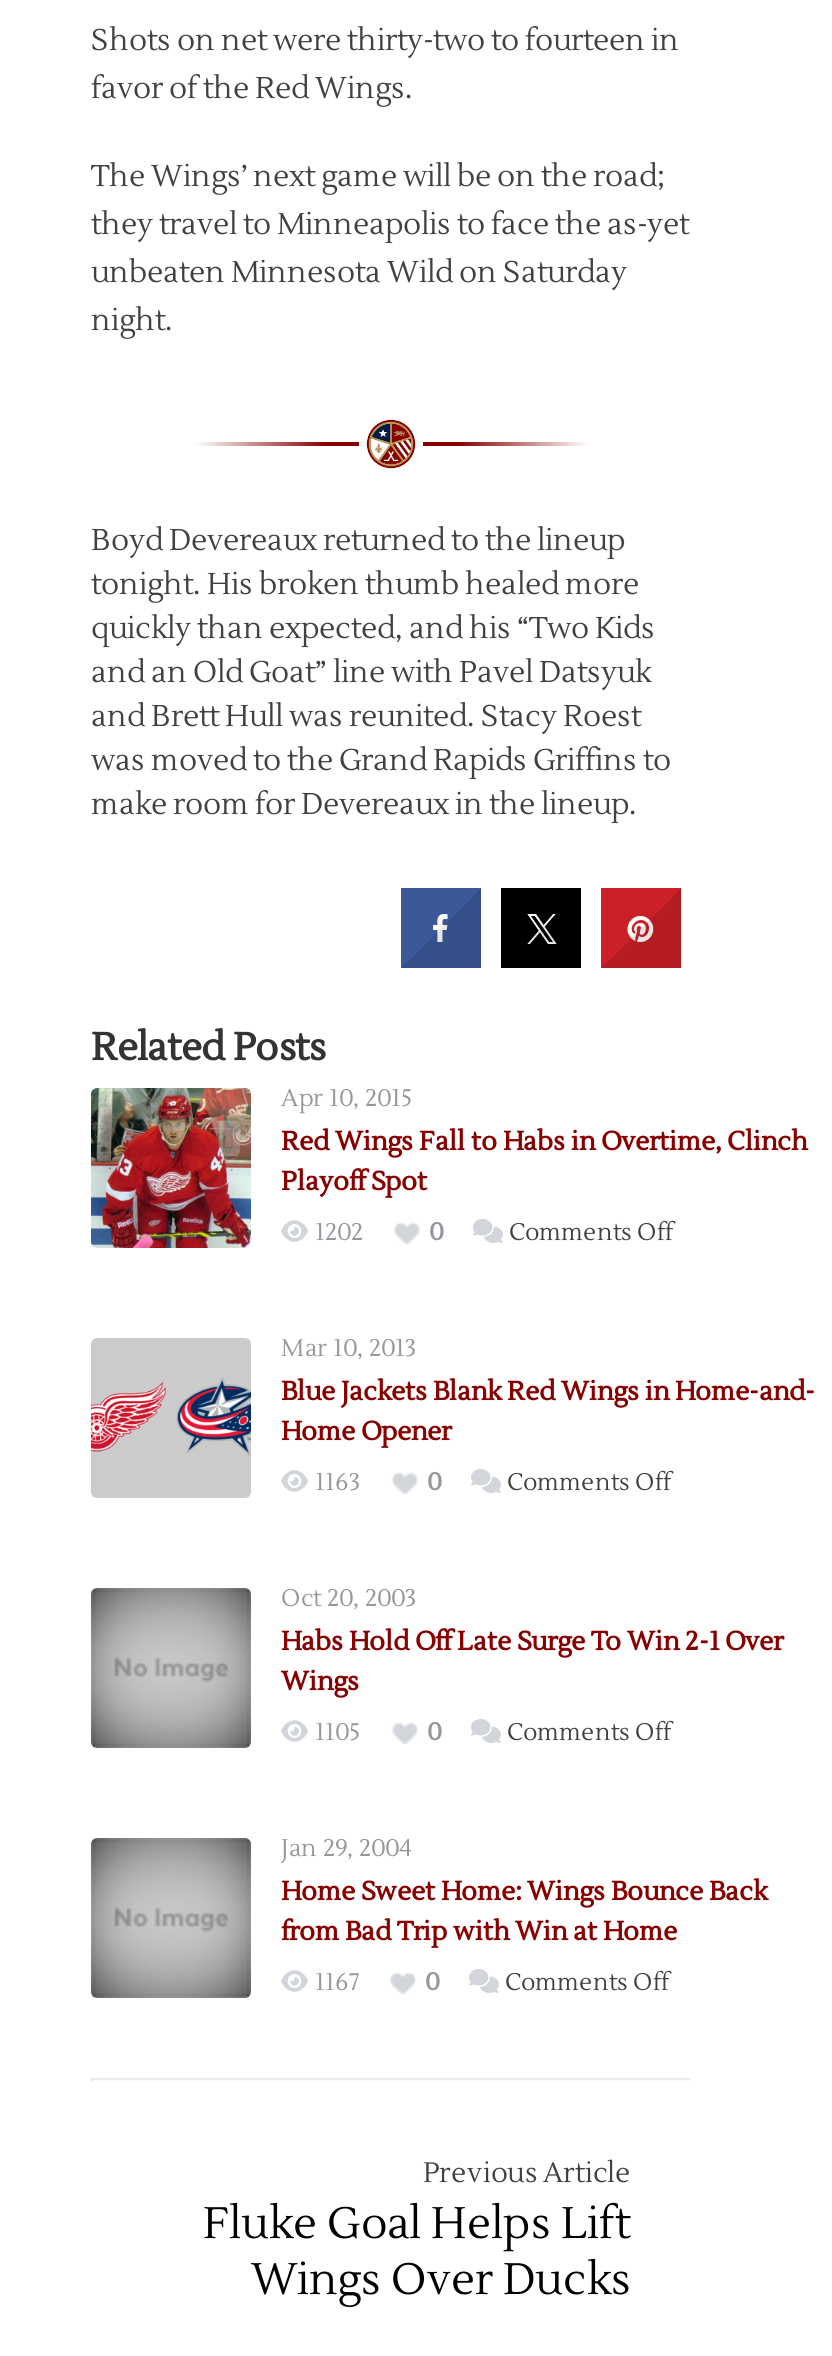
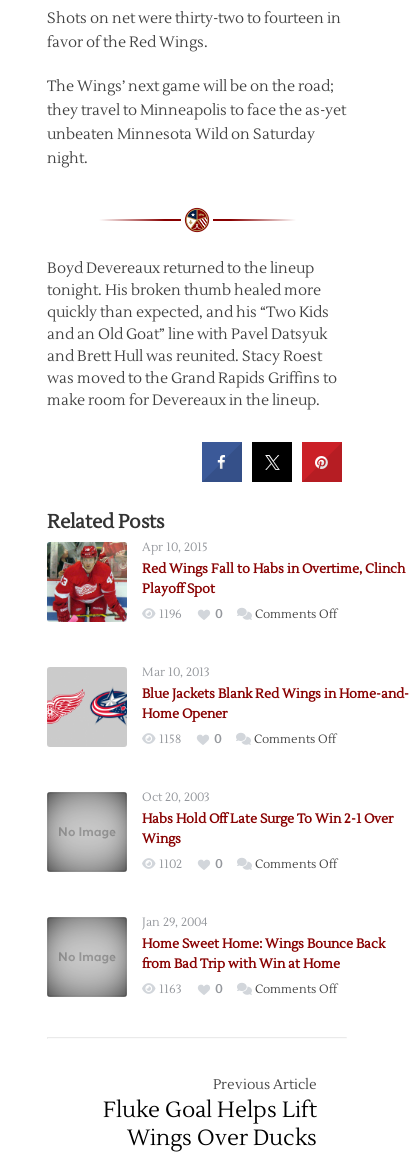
- 1202
+ 1196

- 1163
+ 1158

- 1105
+ 1102

- 1167
+ 1163
